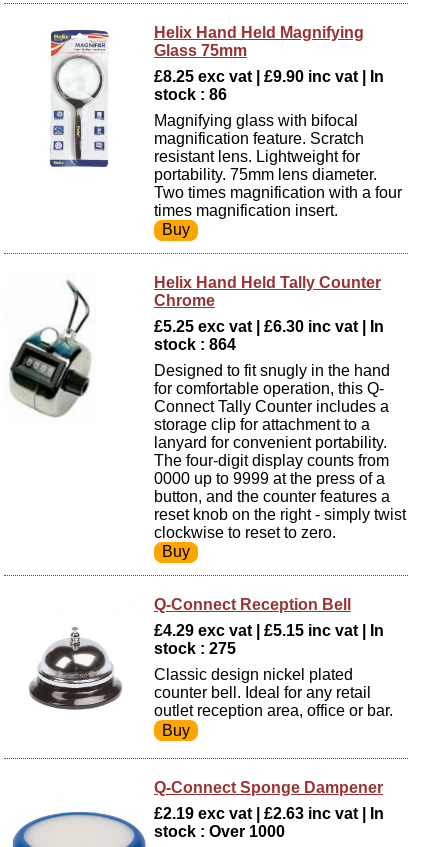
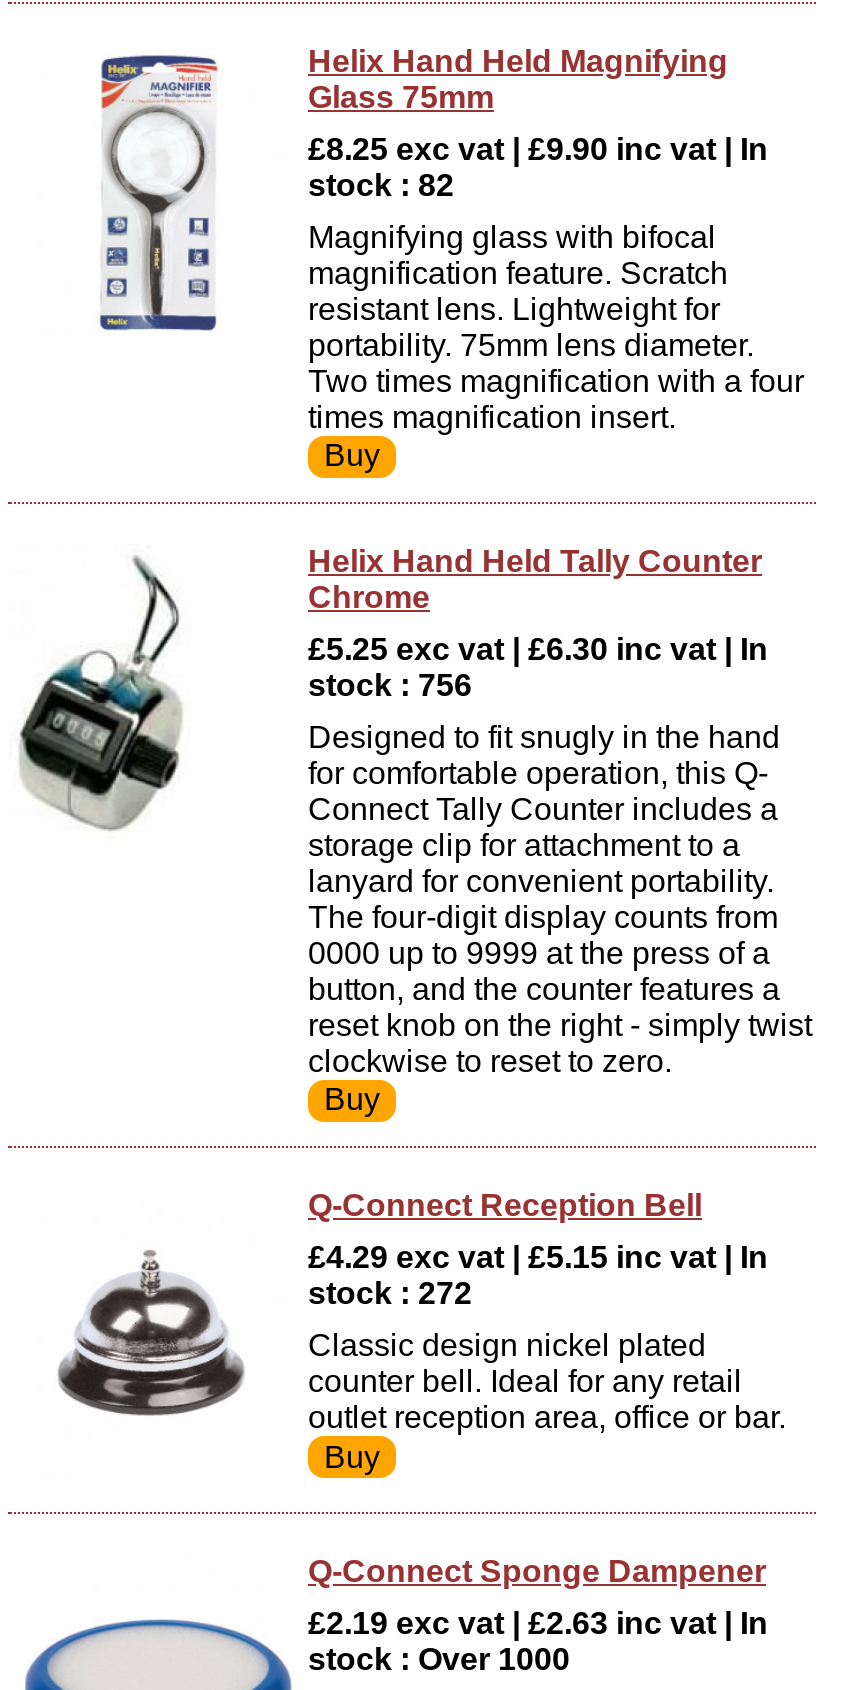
- stock : 86
+ stock : 82

- stock : 864
+ stock : 756

- stock : 275
+ stock : 272
